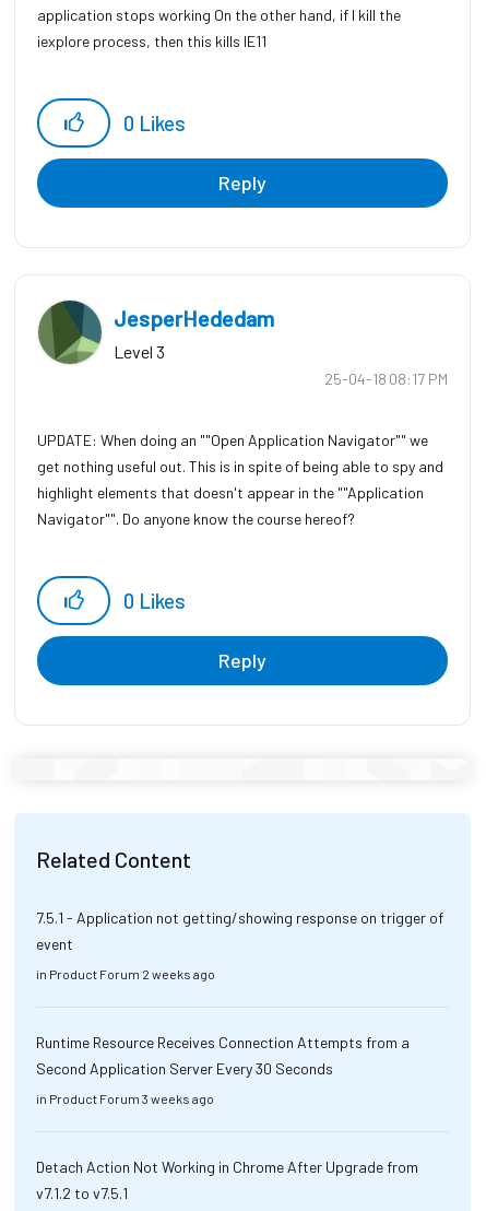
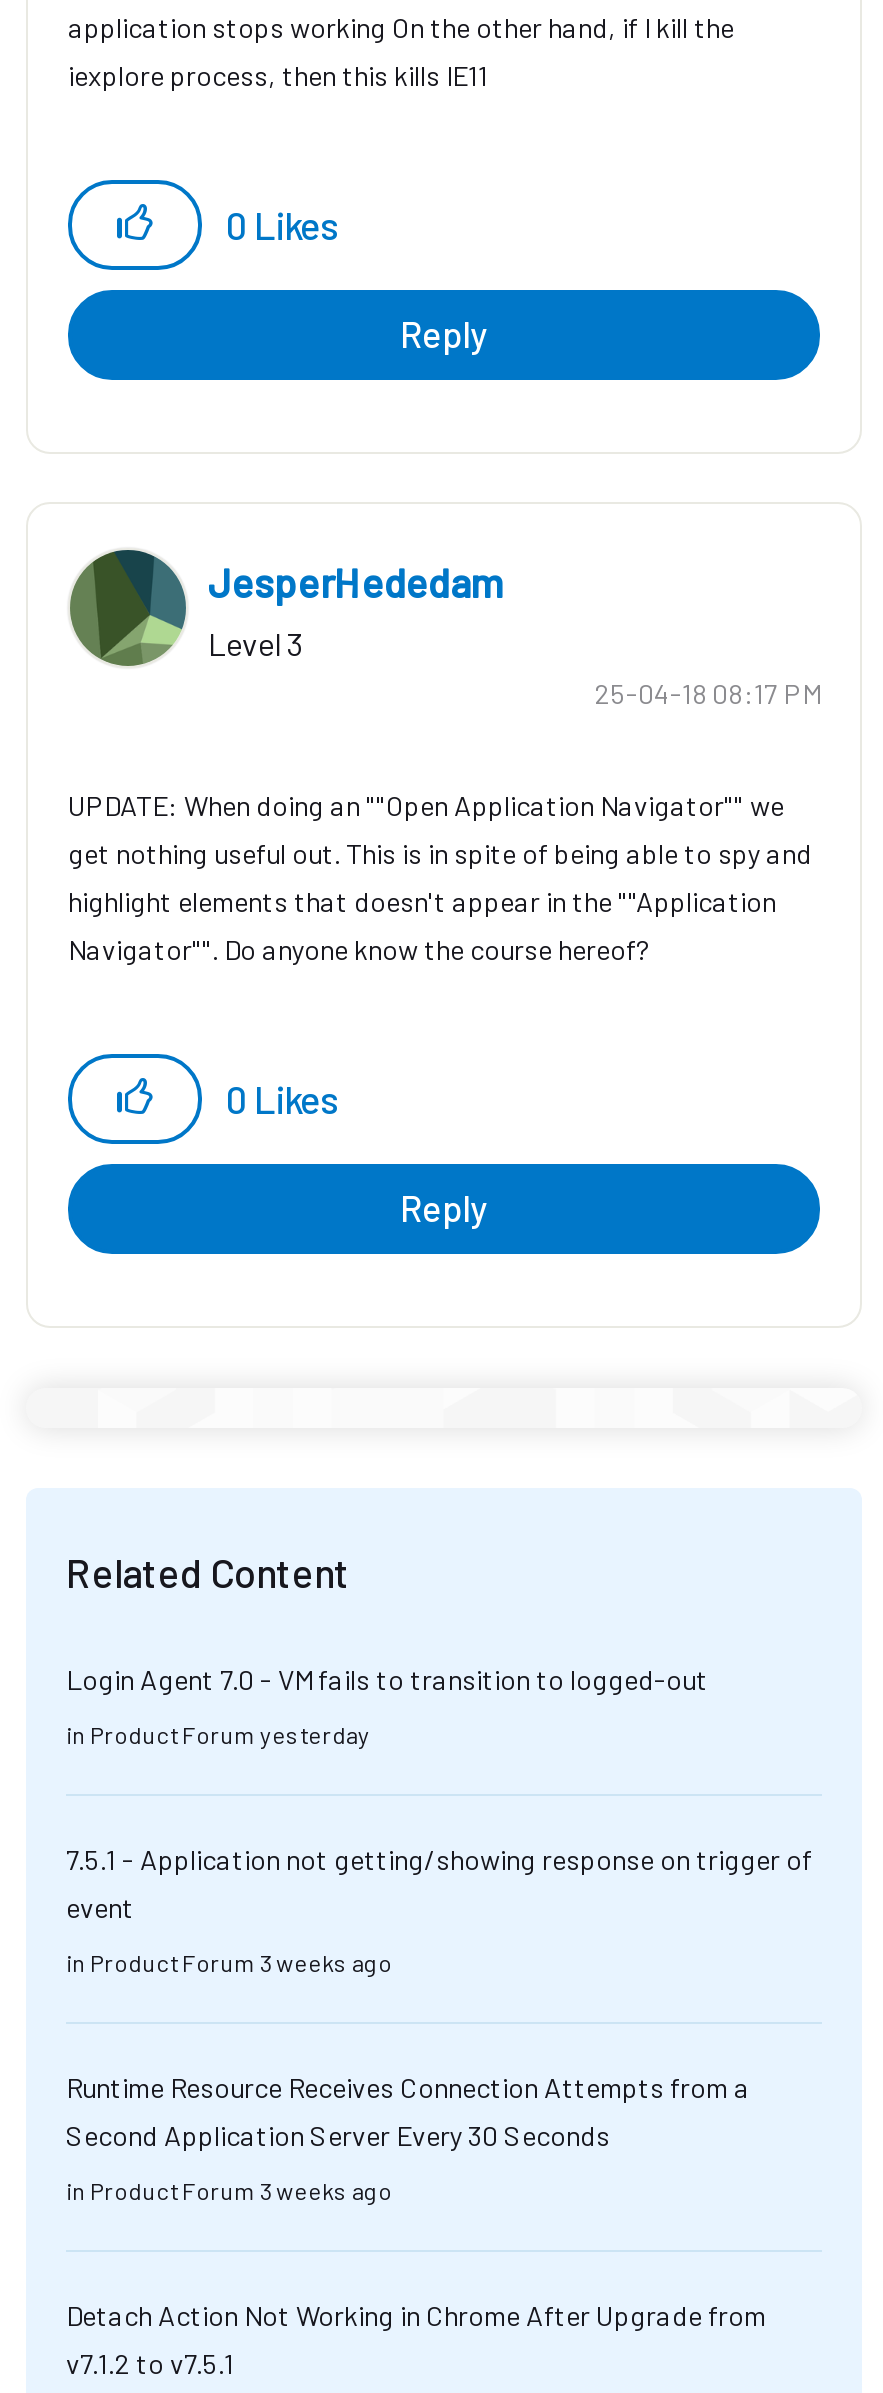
+ Login Agent 7.0 - VM fails to transition to logged-out
+ in Product Forum yesterday

- in Product Forum 2 weeks ago
+ in Product Forum 3 weeks ago
